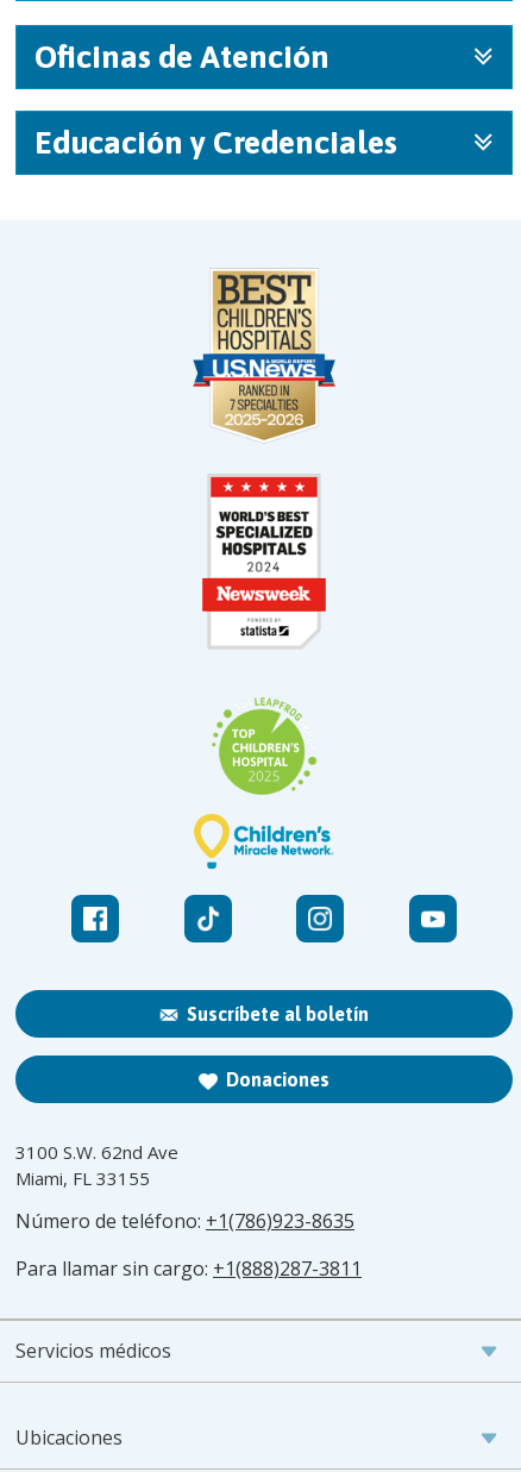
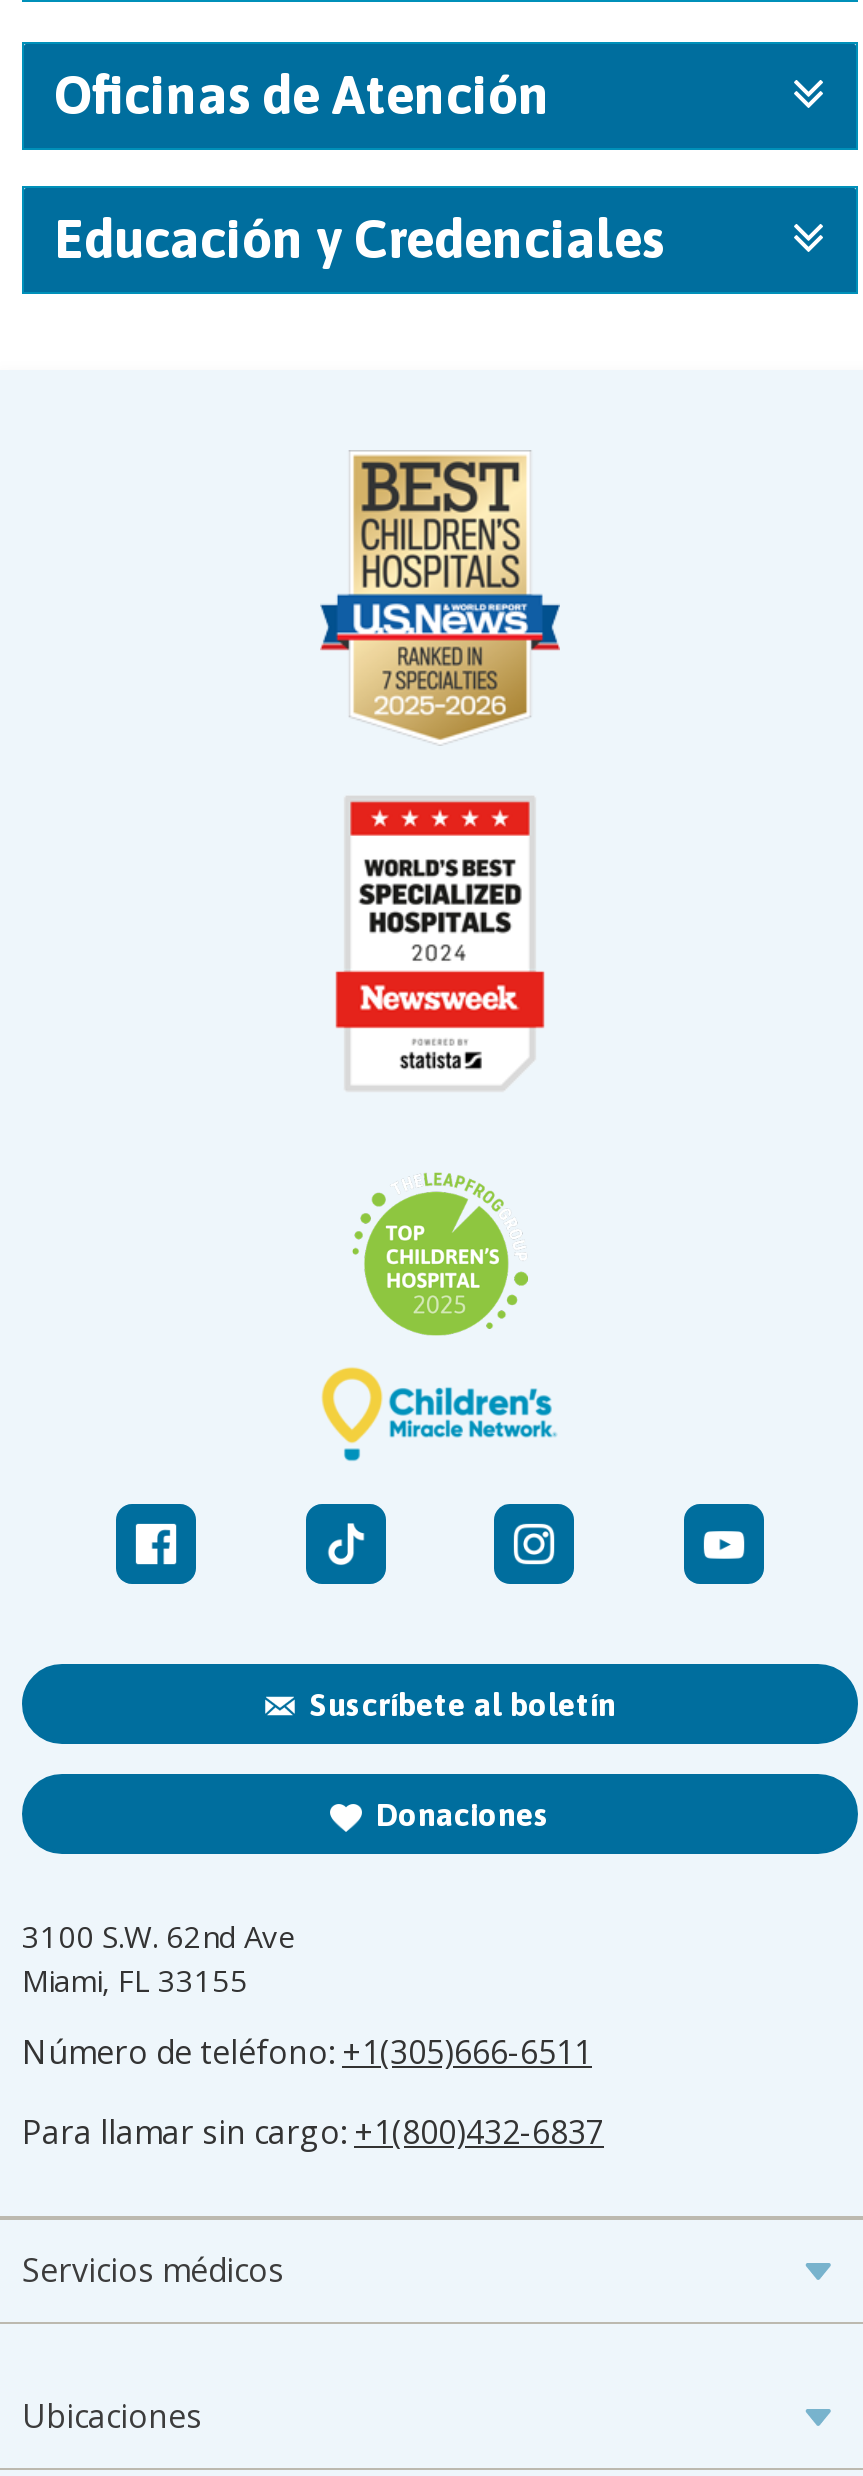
- Número de teléfono: +1(786)923-8635
+ Número de teléfono: +1(305)666-6511

- Para llamar sin cargo: +1(888)287-3811
+ Para llamar sin cargo: +1(800)432-6837
